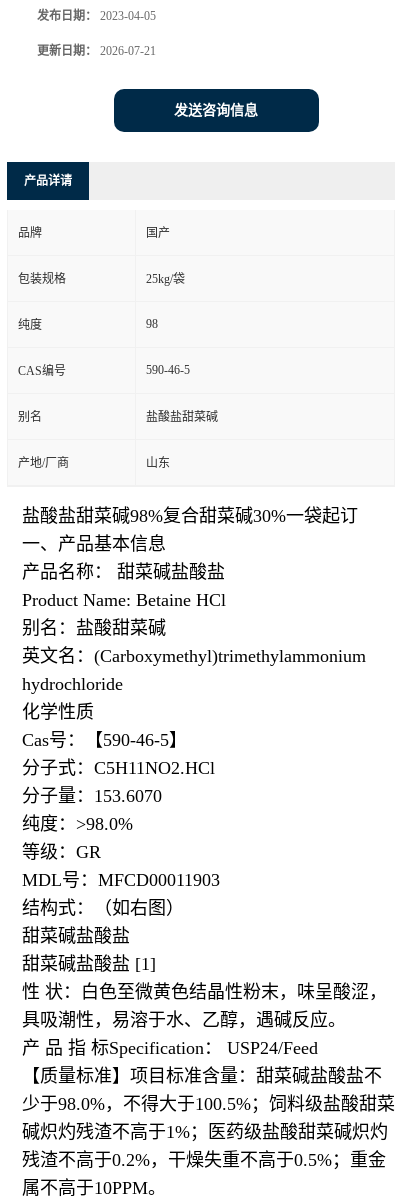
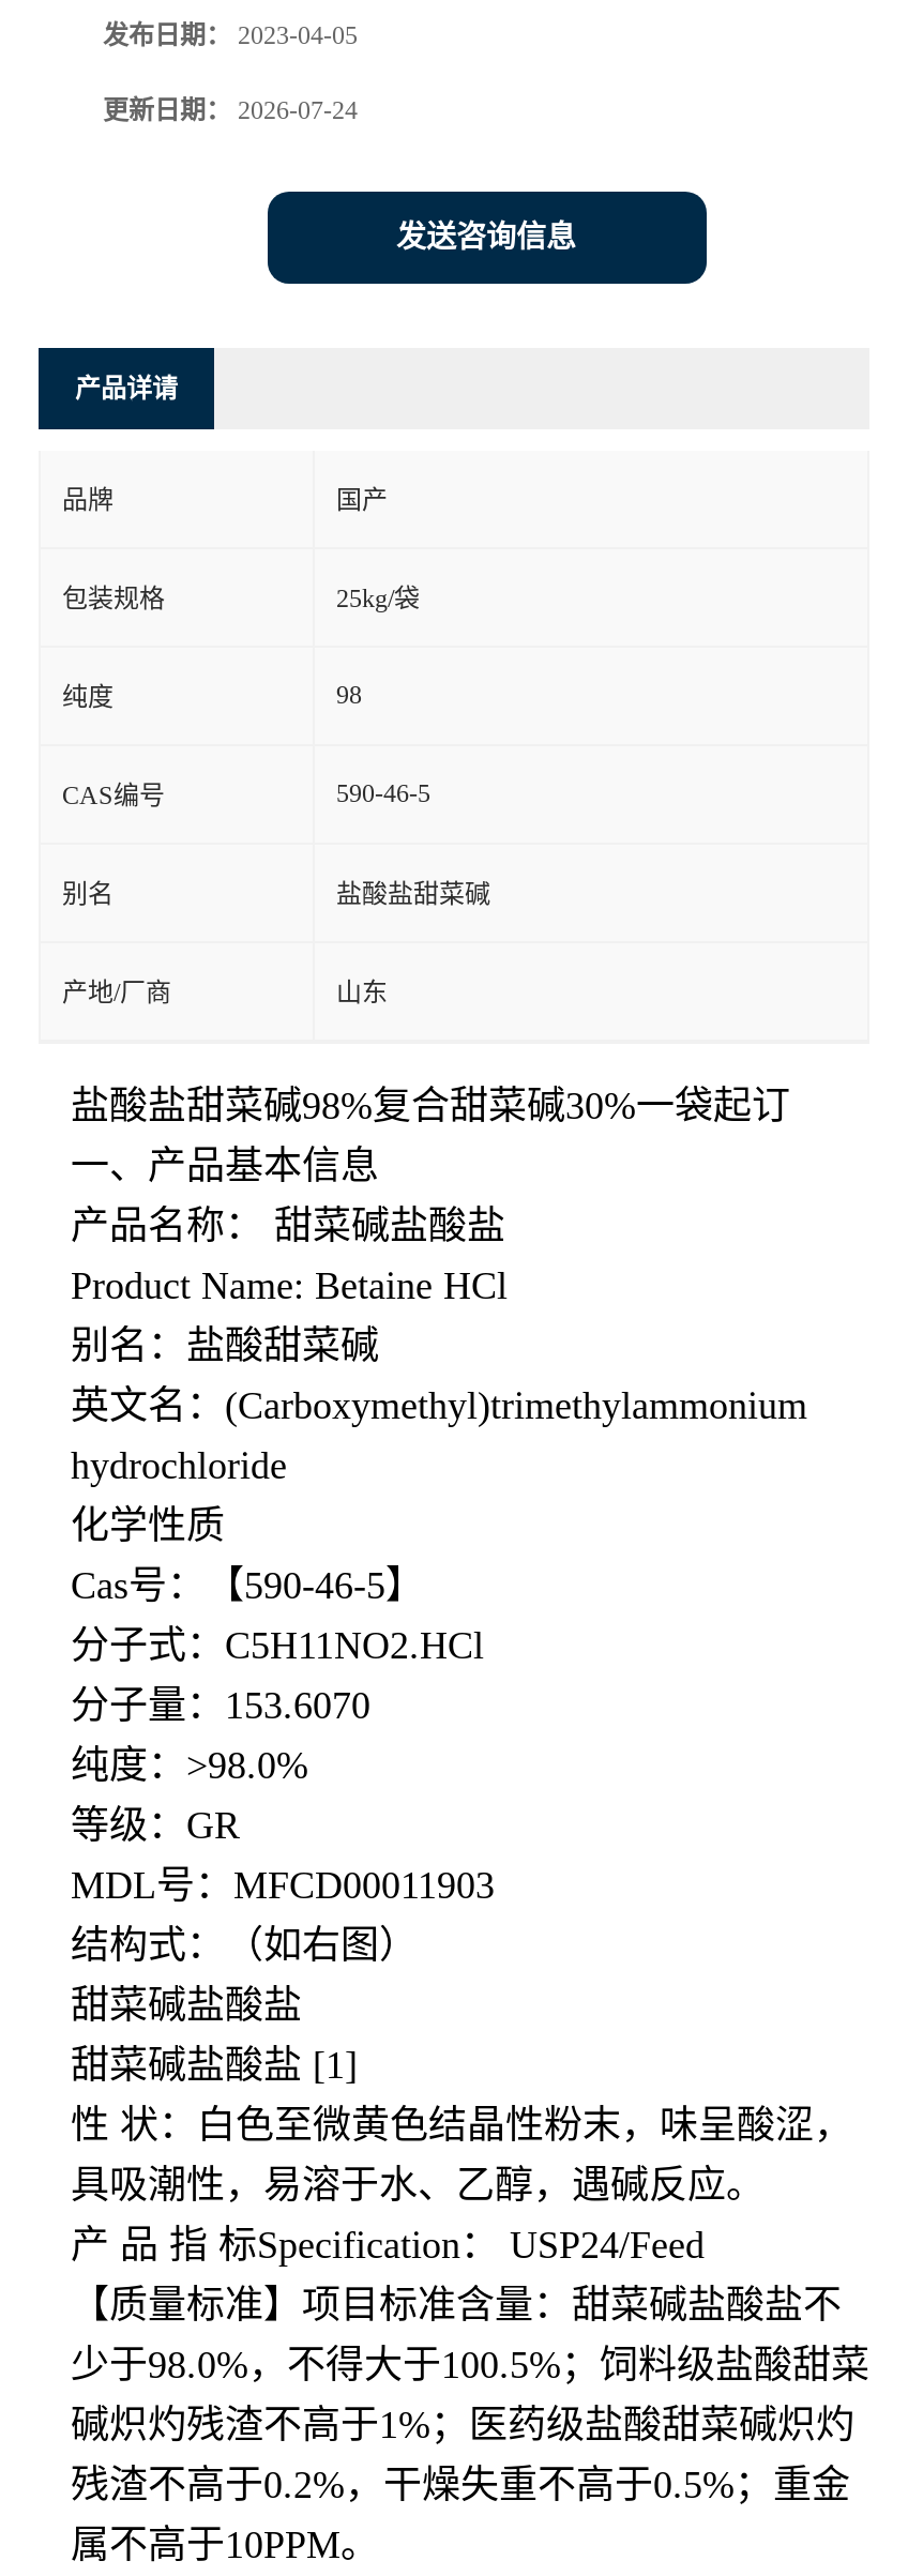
- 更新日期：2026-07-21
+ 更新日期：2026-07-24
